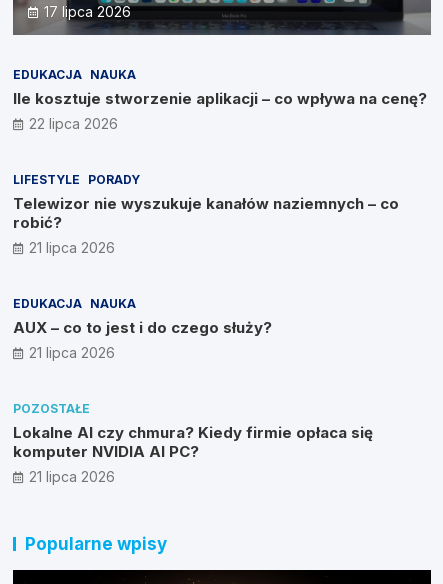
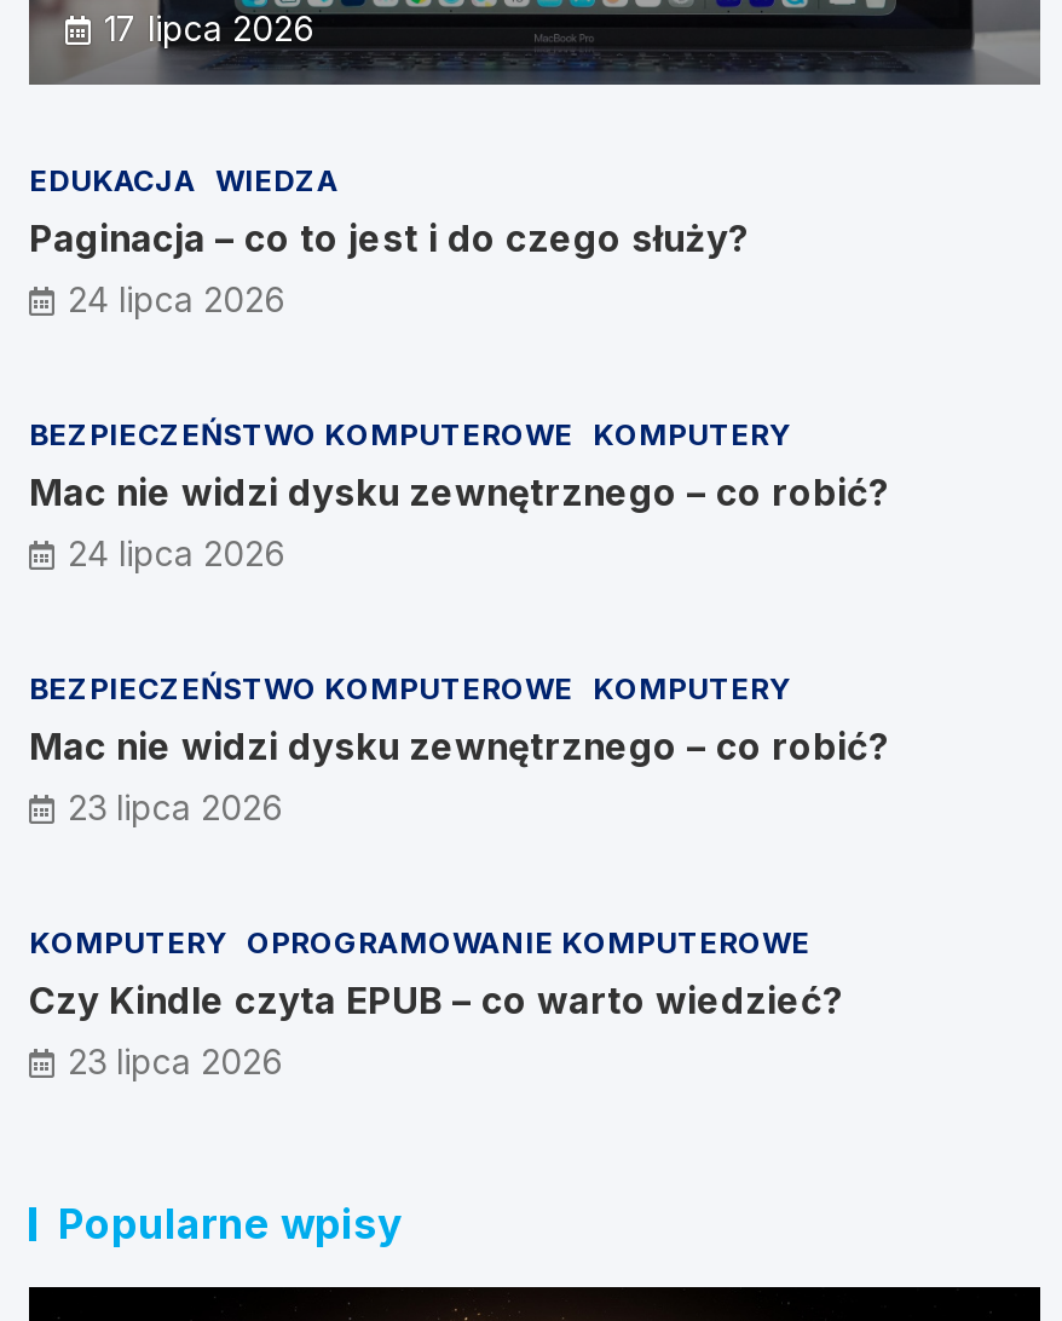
- EDUKACJA NAUKA
- Ile kosztuje stworzenie aplikacji – co wpływa na cenę?
- 22 lipca 2026
+ EDUKACJA WIEDZA
+ Paginacja – co to jest i do czego służy?
+ 24 lipca 2026

- LIFESTYLE PORADY
- Telewizor nie wyszukuje kanałów naziemnych – co
- robić?
- 21 lipca 2026
+ BEZPIECZEŃSTWO KOMPUTEROWE KOMPUTERY
+ Mac nie widzi dysku zewnętrznego – co robić?
+ 24 lipca 2026

- EDUKACJA NAUKA
- AUX – co to jest i do czego służy?
- 21 lipca 2026
+ BEZPIECZEŃSTWO KOMPUTEROWE KOMPUTERY
+ Mac nie widzi dysku zewnętrznego – co robić?
+ 23 lipca 2026

- POZOSTAŁE
- Lokalne AI czy chmura? Kiedy firmie opłaca się
- komputer NVIDIA AI PC?
- 21 lipca 2026
+ KOMPUTERY OPROGRAMOWANIE KOMPUTEROWE
+ Czy Kindle czyta EPUB – co warto wiedzieć?
+ 23 lipca 2026
